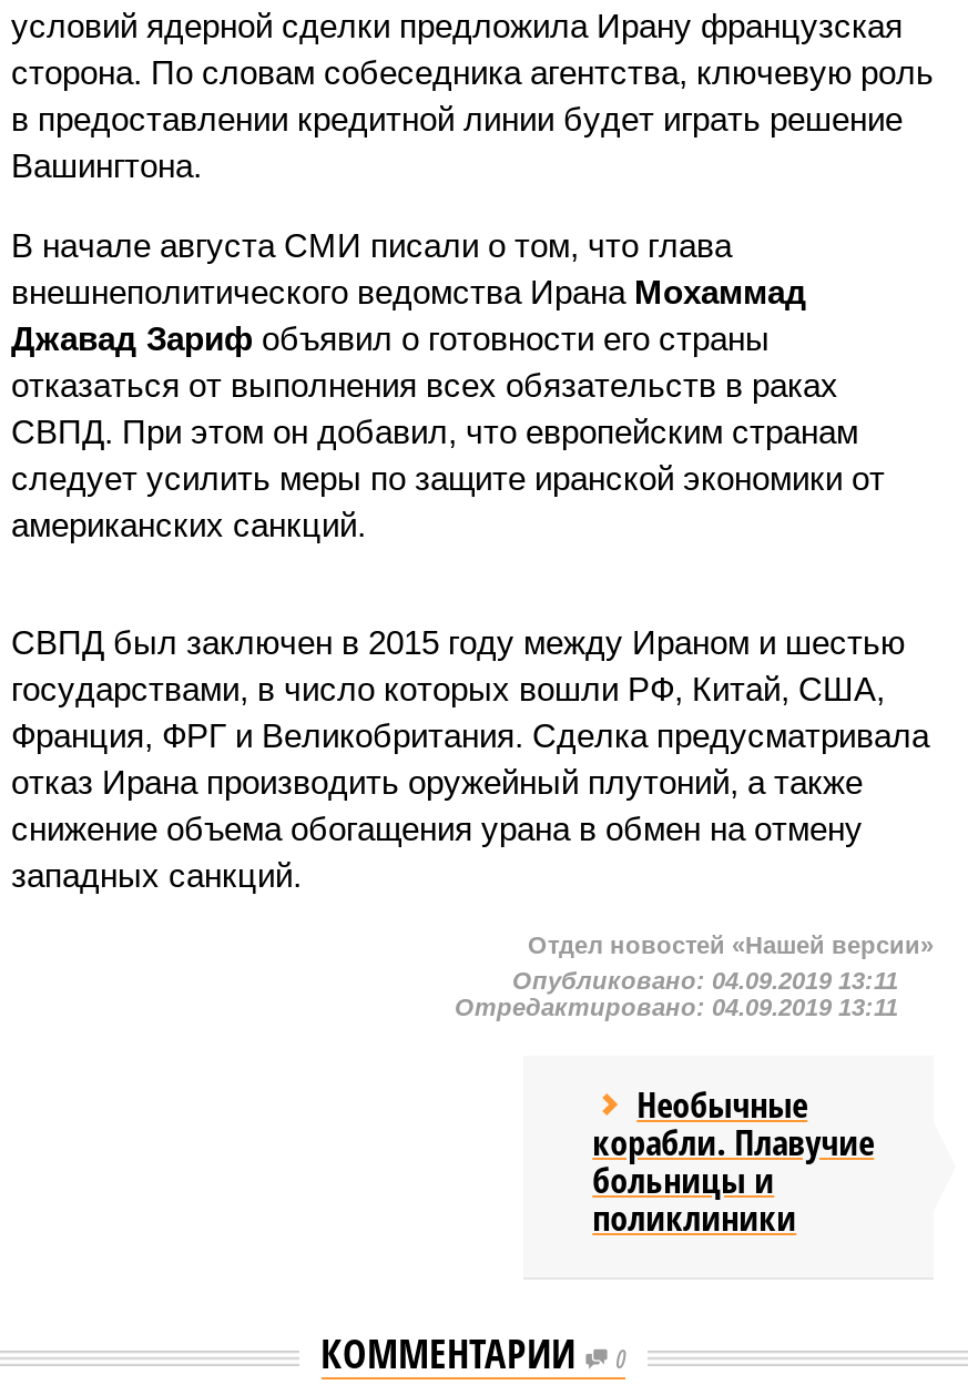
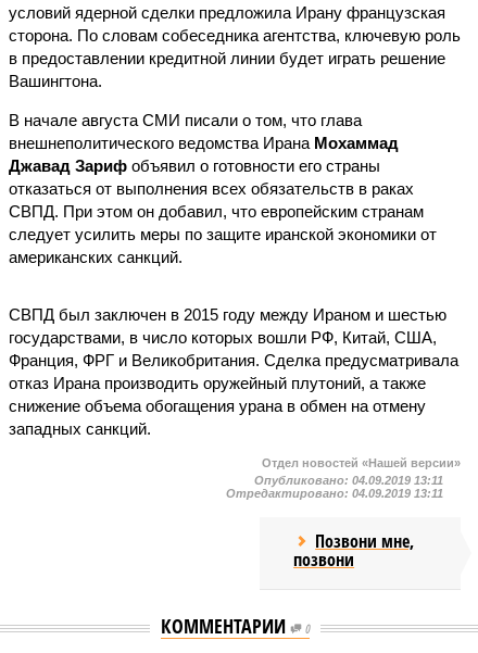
- Необычные
- корабли. Плавучие
- больницы и
- поликлиники
+ Позвони мне,
+ позвони
